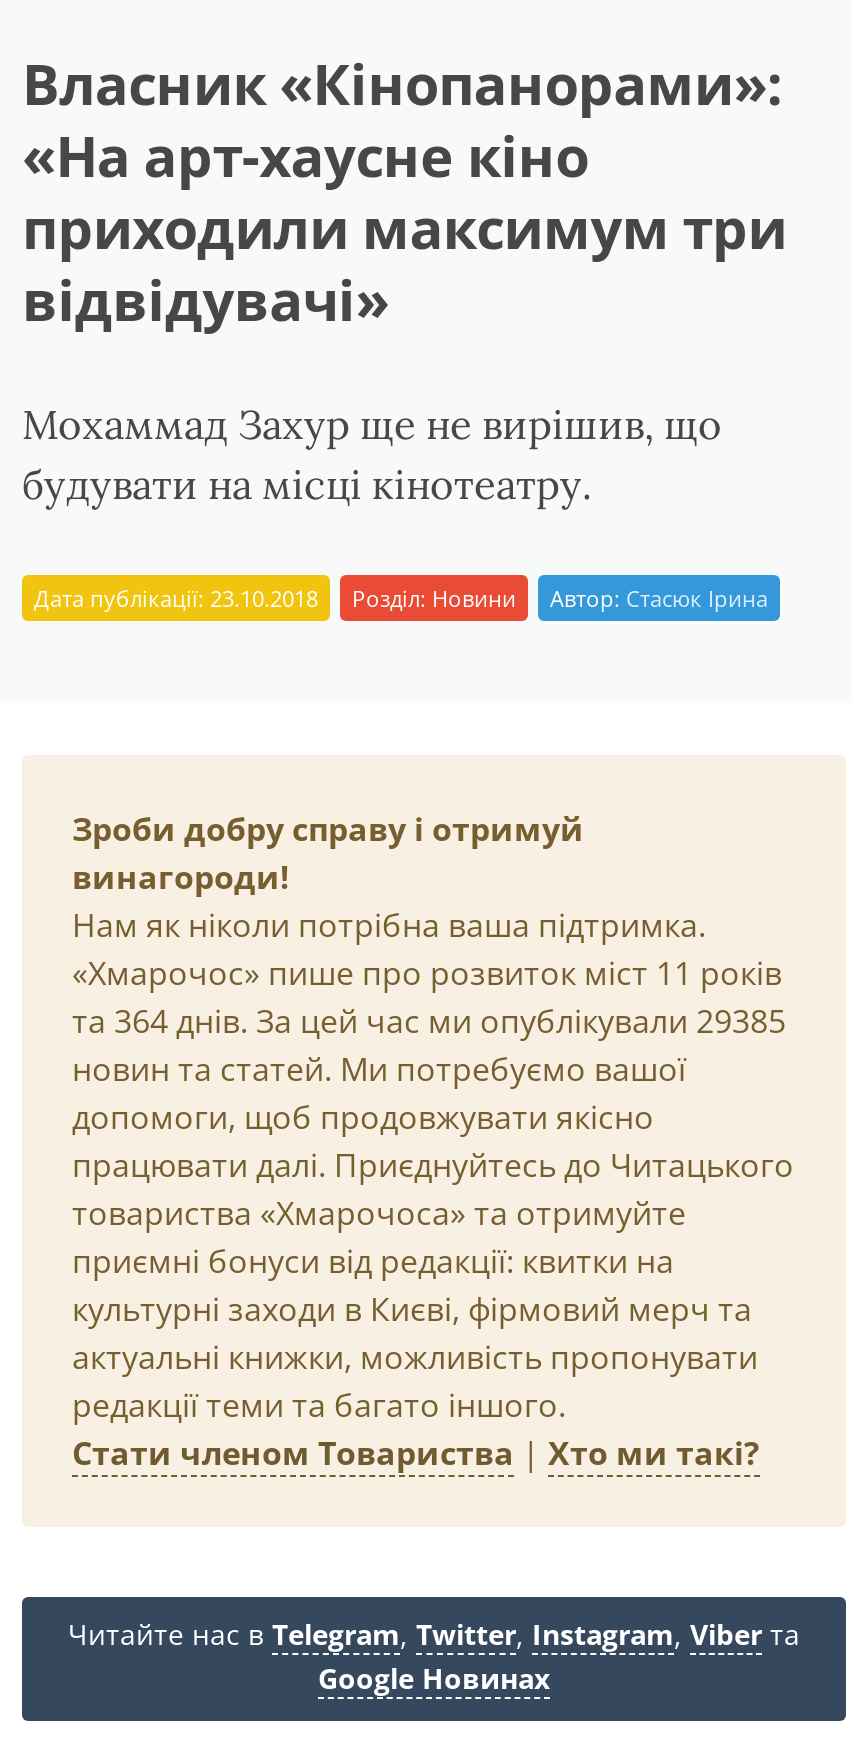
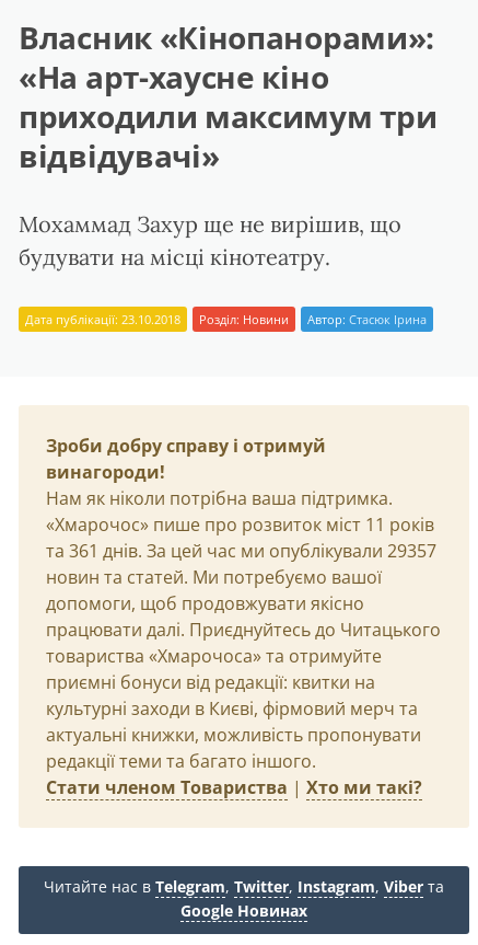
- та 364 днів. За цей час ми опублікували 29385
+ та 361 днів. За цей час ми опублікували 29357
